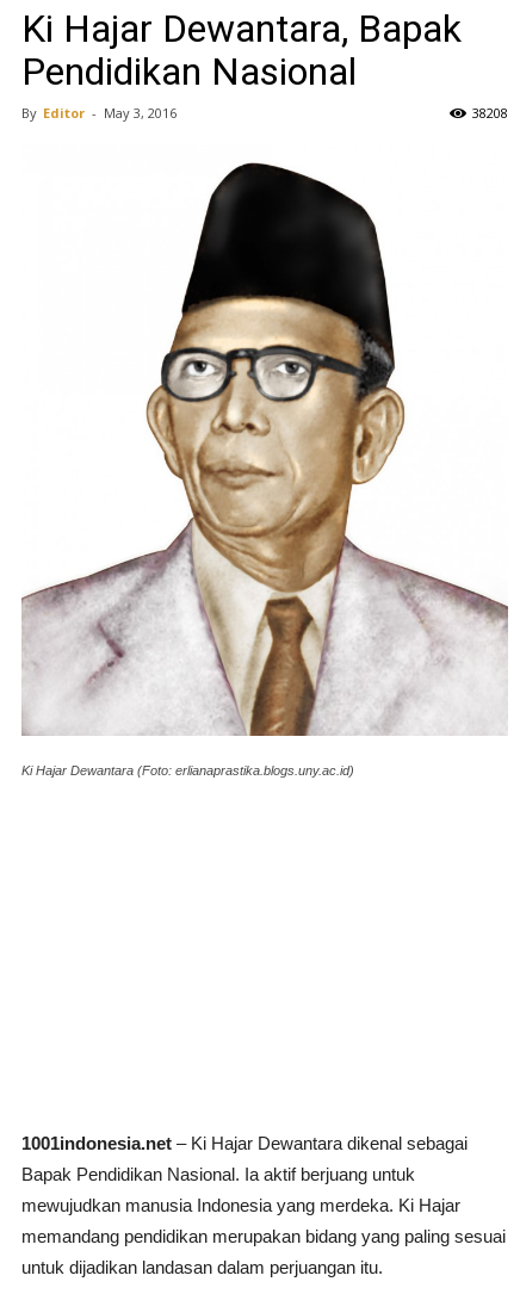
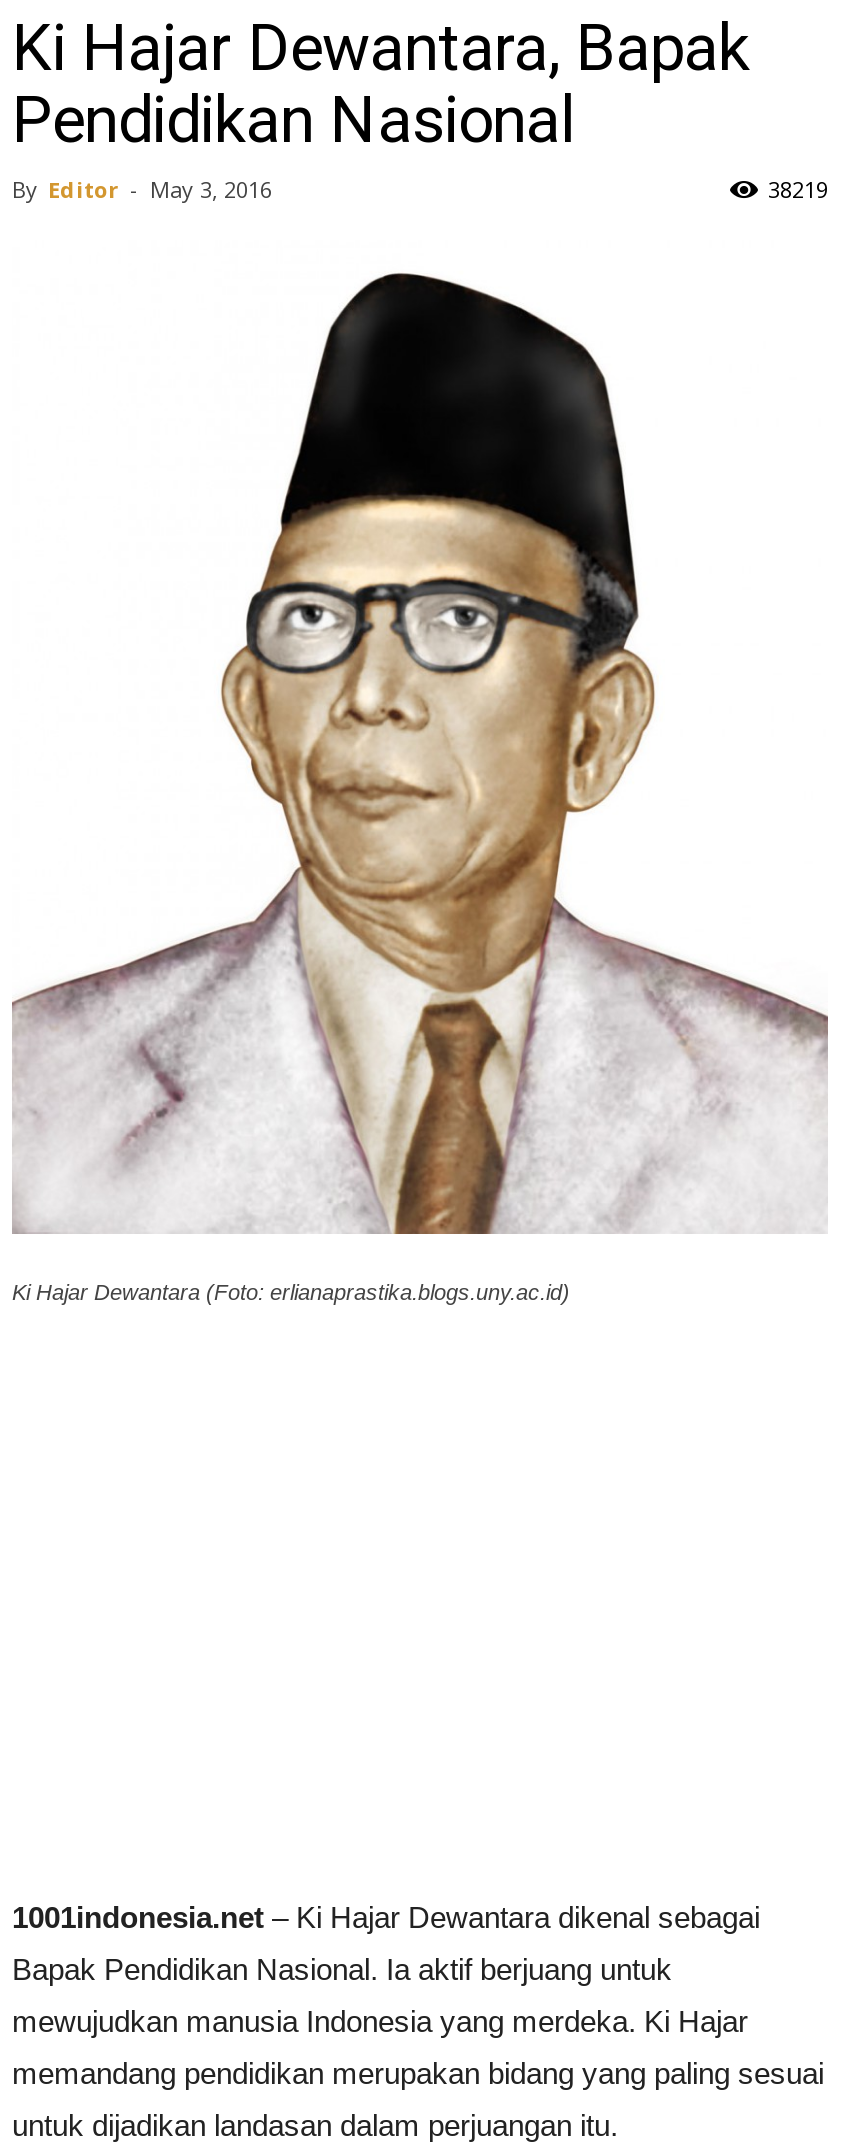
- 38208
+ 38219
